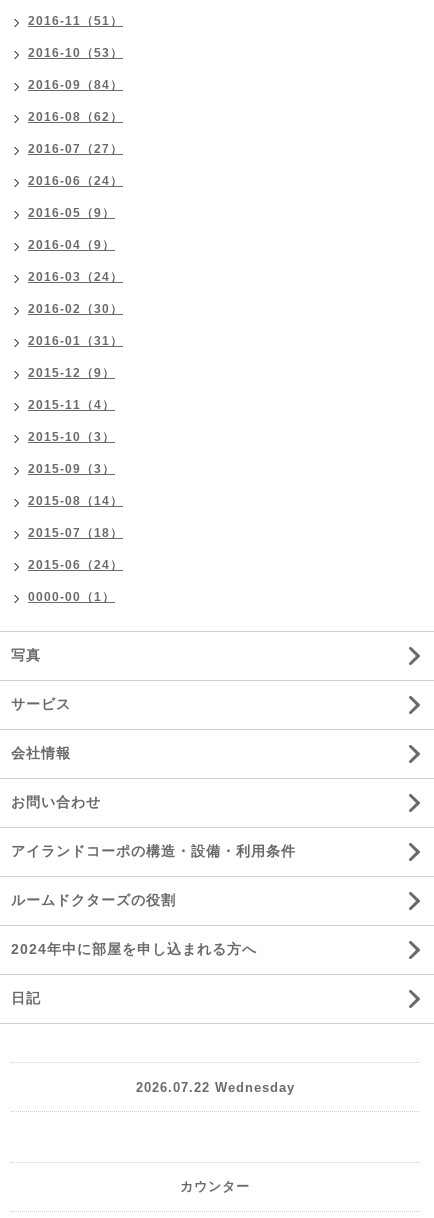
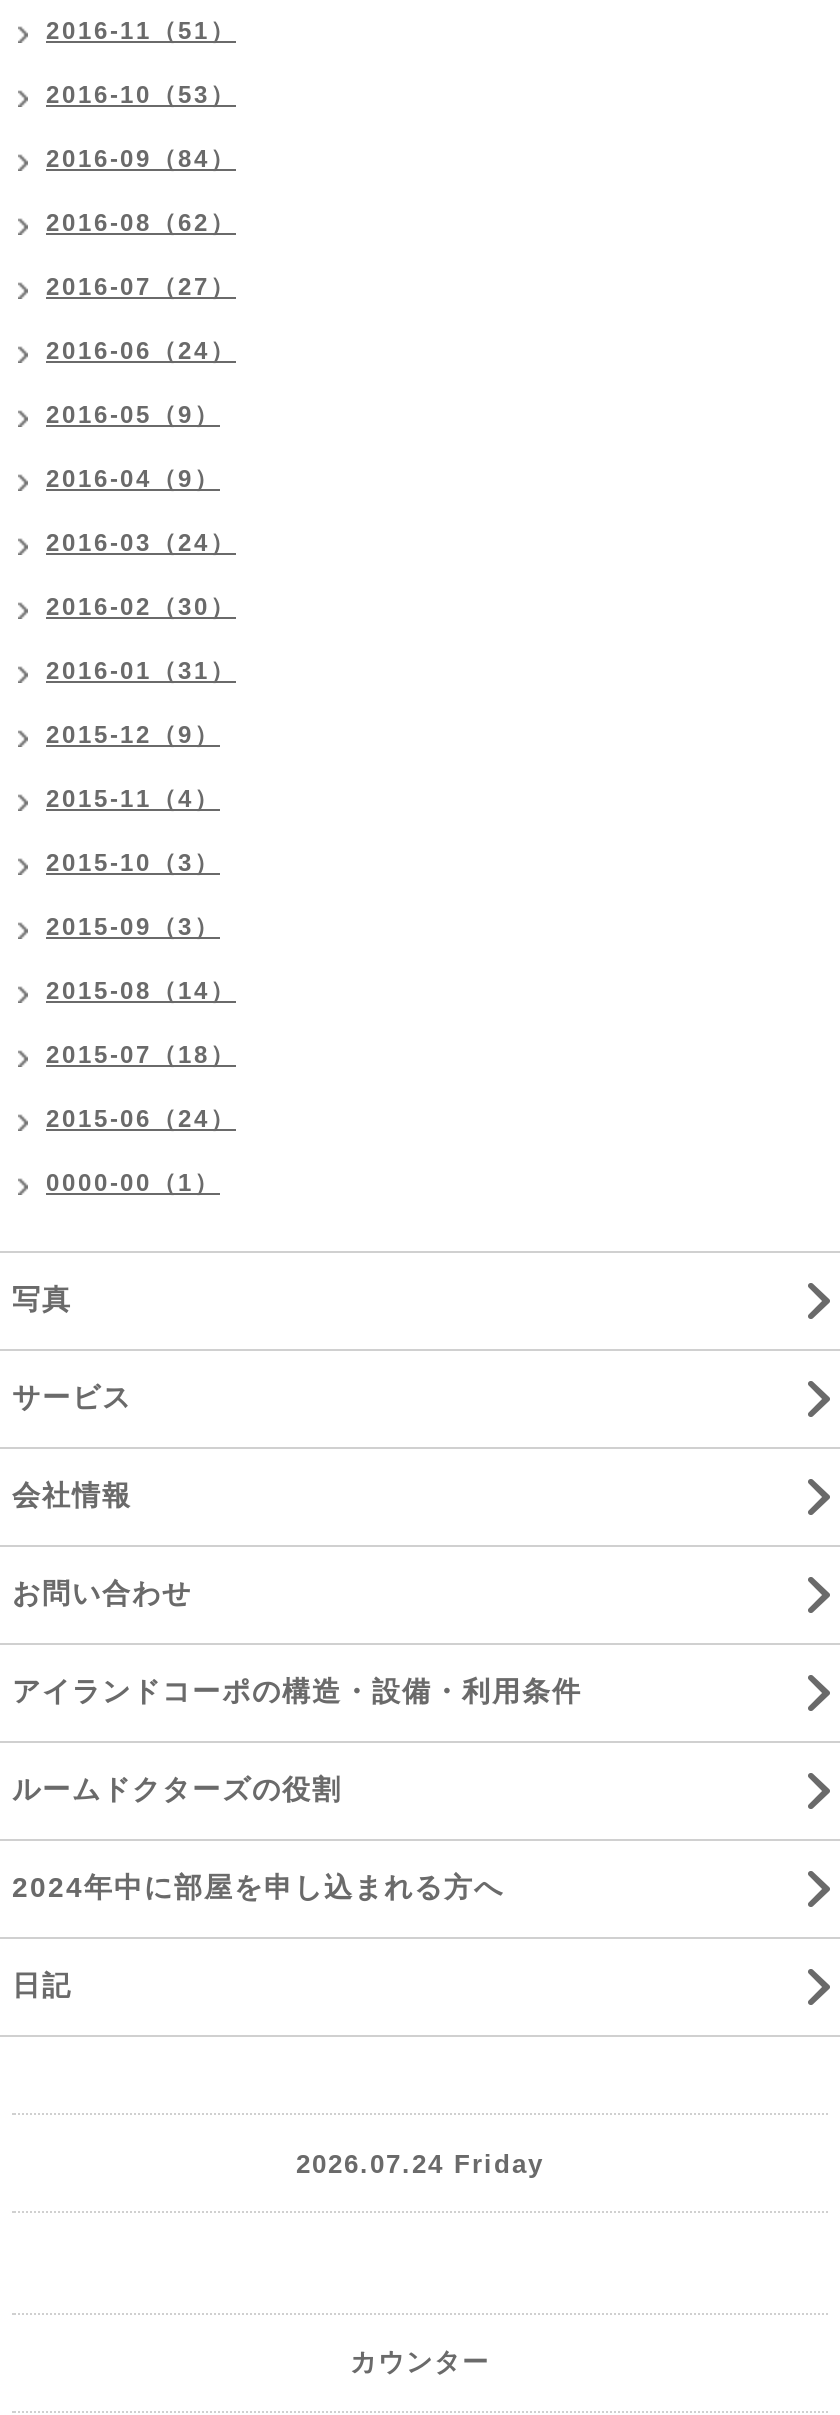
- 2026.07.22 Wednesday
+ 2026.07.24 Friday
